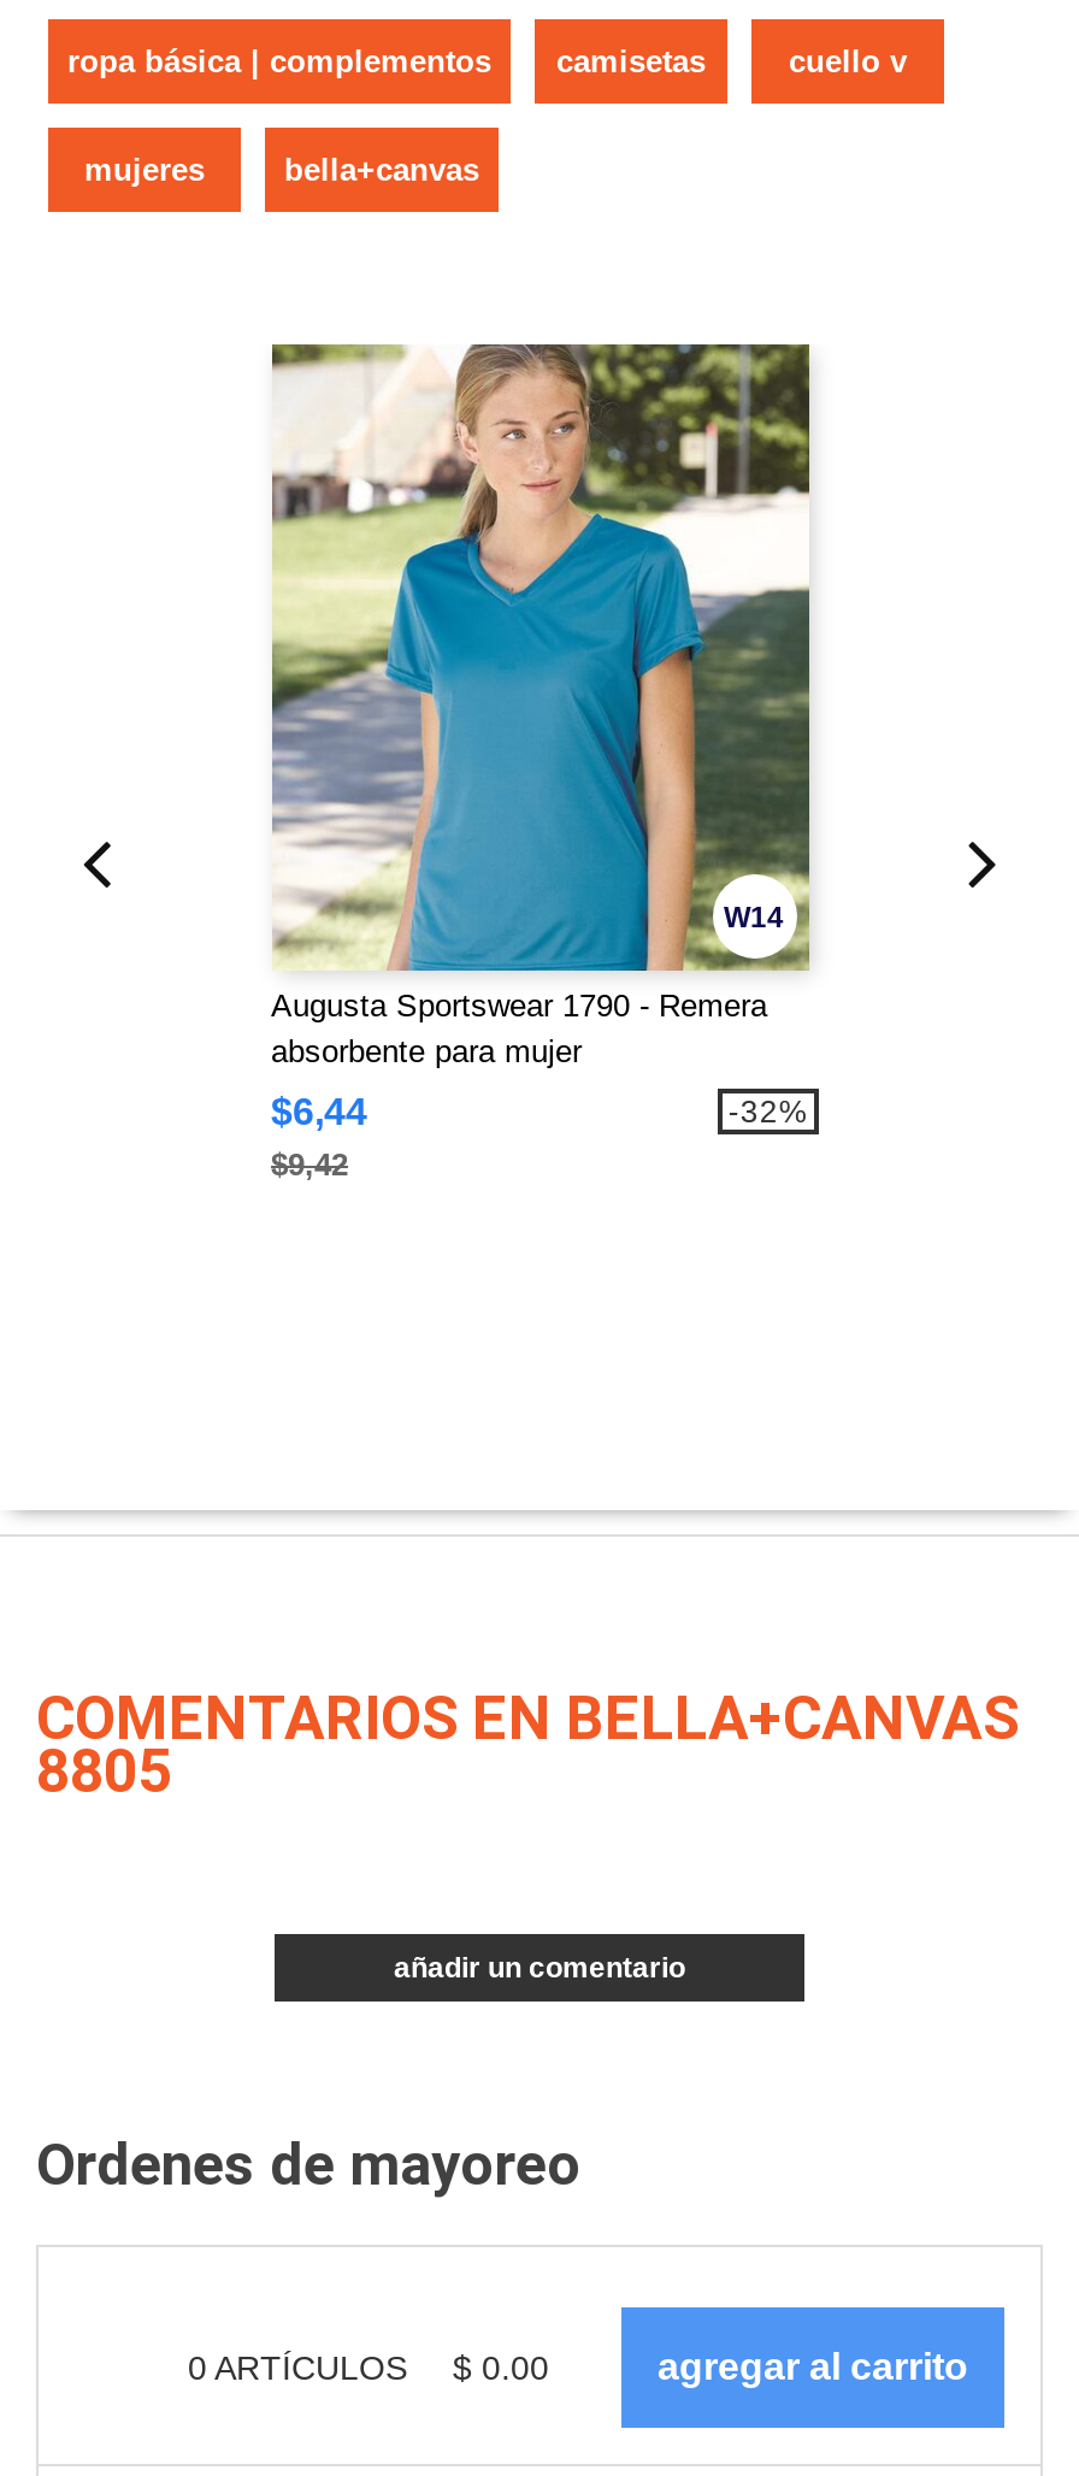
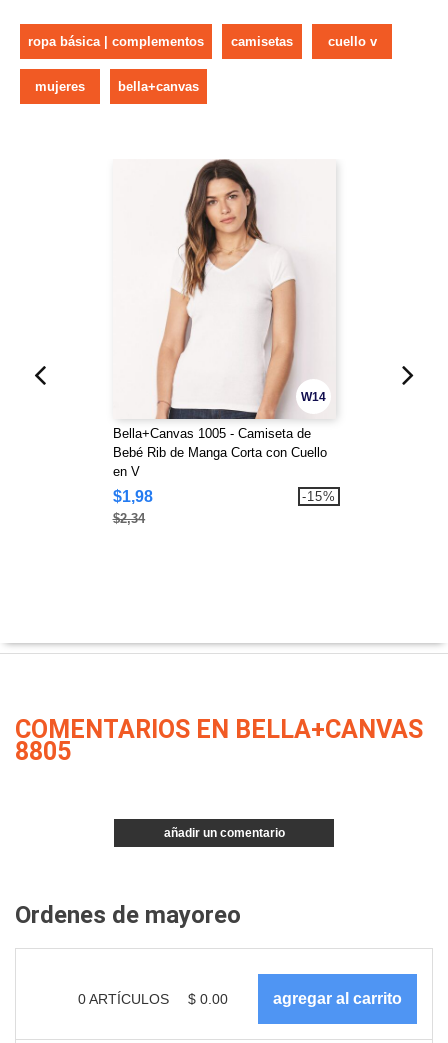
- [image]
- Augusta Sportswear 1790 - Remera
- absorbente para mujer
+ [image]
+ Bella+Canvas 1005 - Camiseta de
+ Bebé Rib de Manga Corta con Cuello
+ en V

- $6,44
- $9,42
+ $1,98
+ $2,34

- -32%
+ -15%
